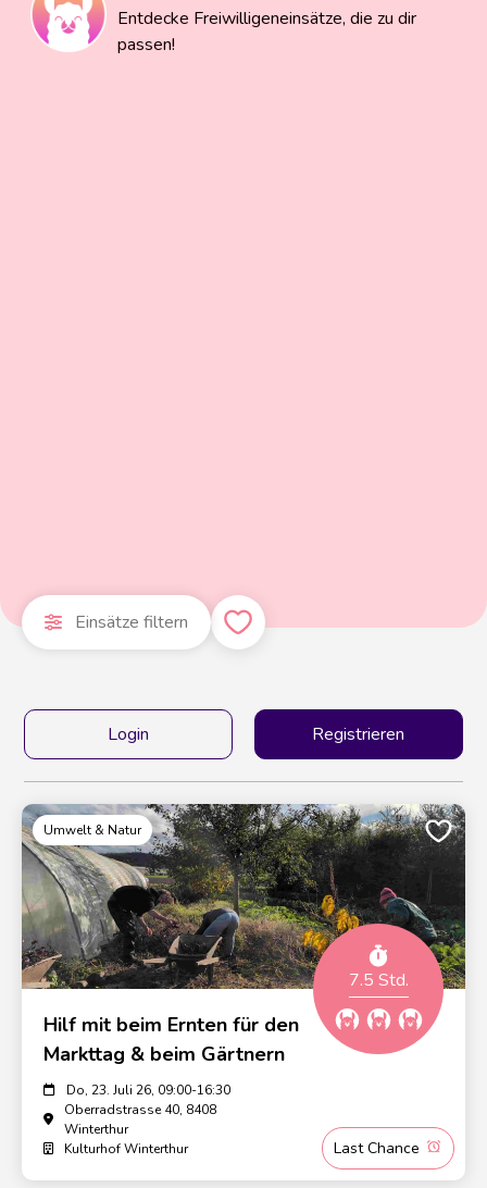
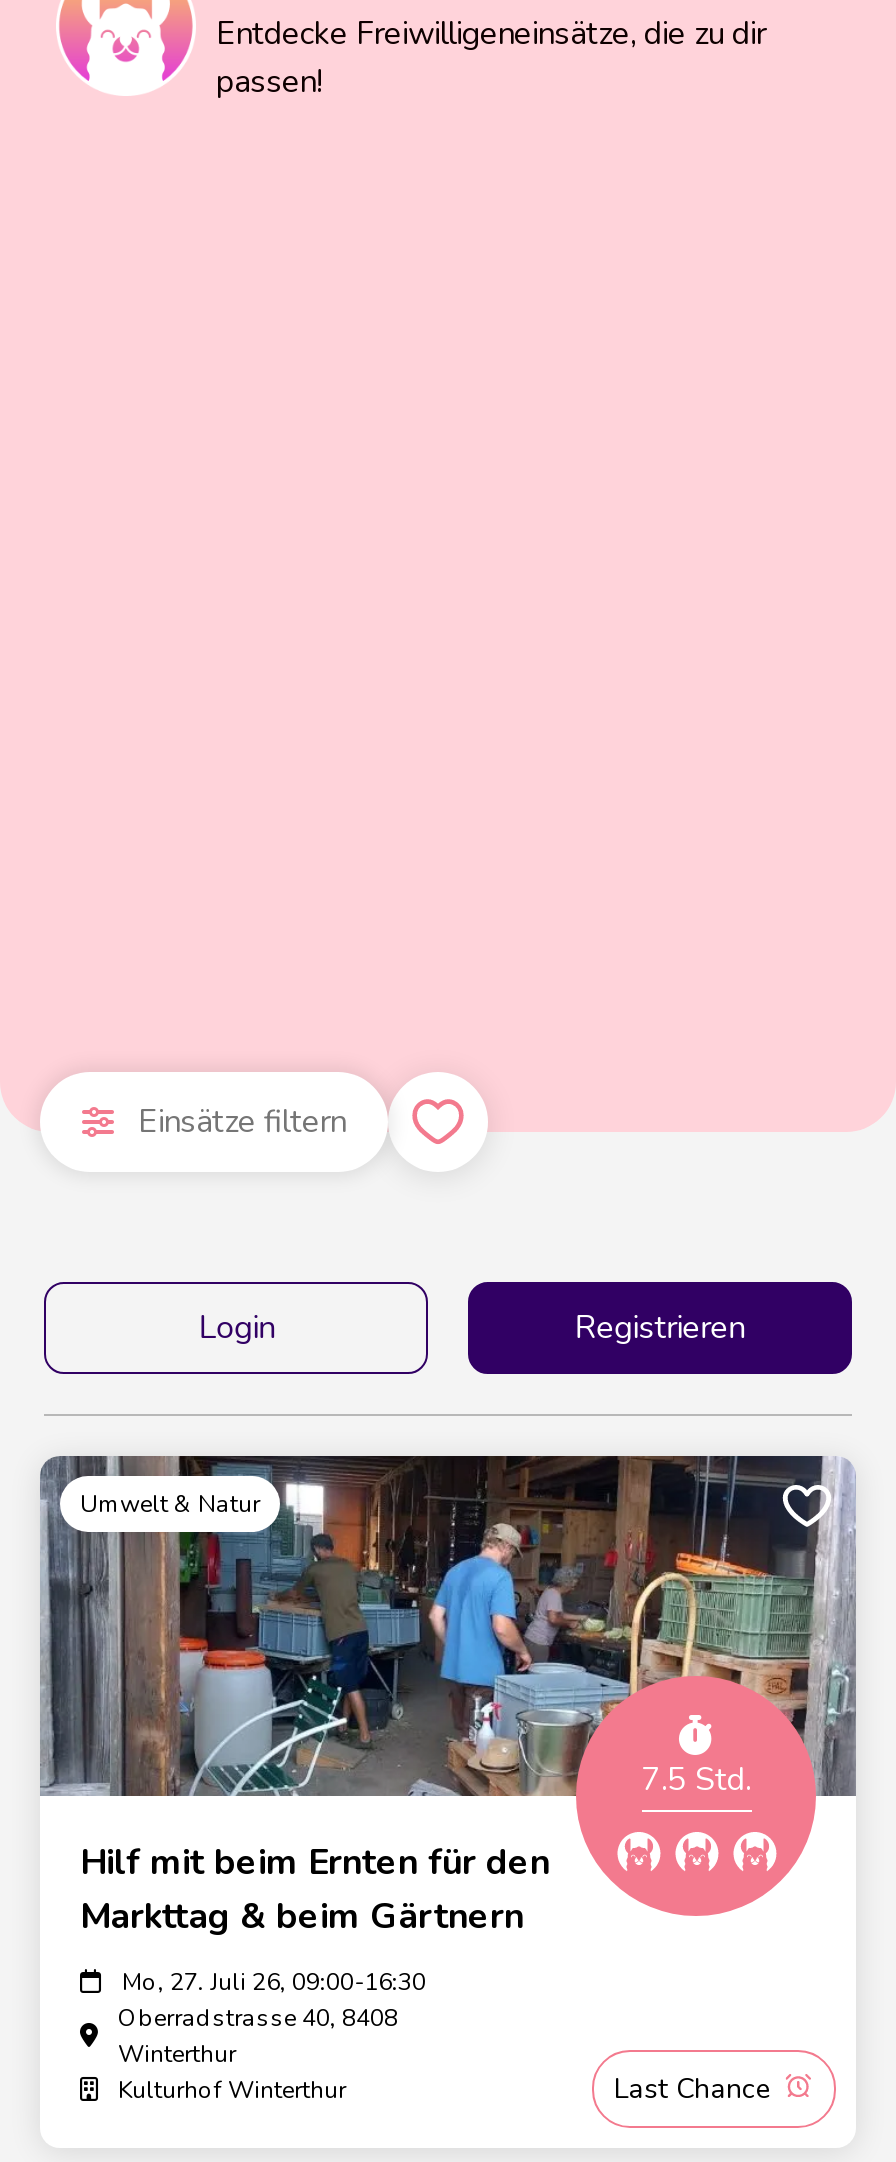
- [image]
+ [image]

- Do, 23. Juli 26, 09:00-16:30
+ Mo, 27. Juli 26, 09:00-16:30
